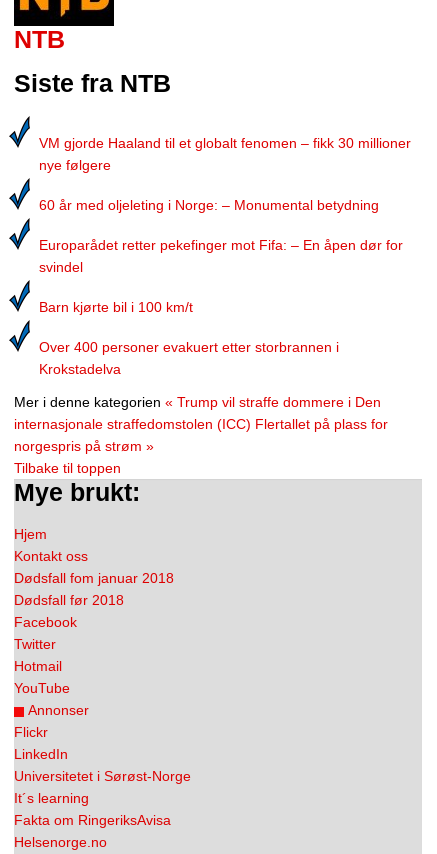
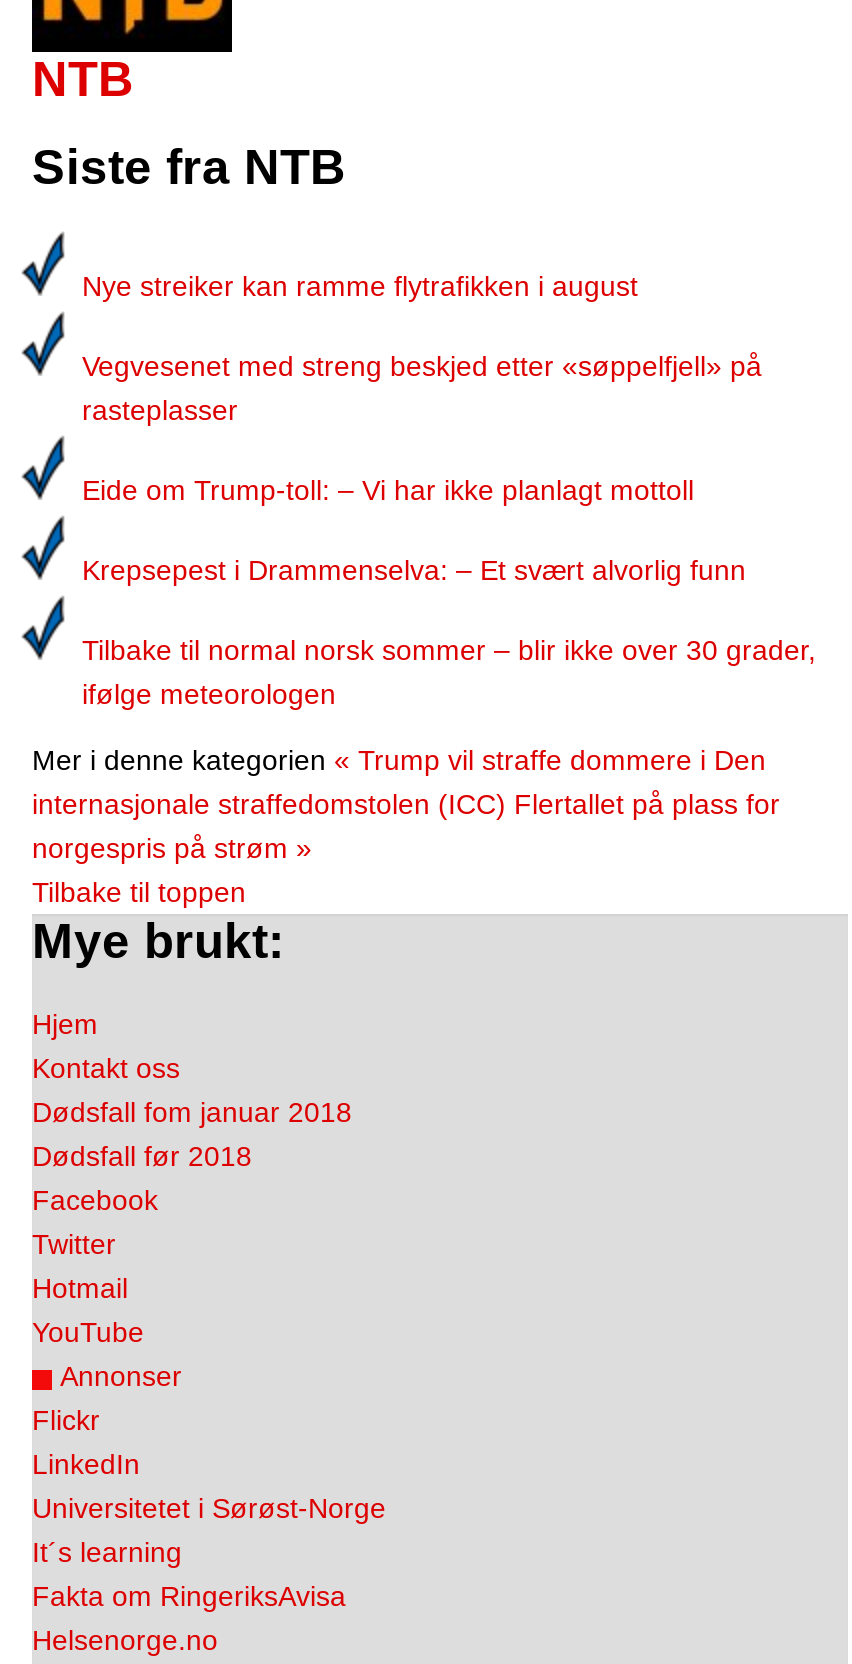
- VM gjorde Haaland til et globalt fenomen – fikk 30 millioner
- nye følgere
+ Nye streiker kan ramme flytrafikken i august

- 60 år med oljeleting i Norge: – Monumental betydning
+ Vegvesenet med streng beskjed etter «søppelfjell» på
+ rasteplasser

- Europarådet retter pekefinger mot Fifa: – En åpen dør for
- svindel
+ Eide om Trump-toll: – Vi har ikke planlagt mottoll

- Barn kjørte bil i 100 km/t
+ Krepsepest i Drammenselva: – Et svært alvorlig funn

- Over 400 personer evakuert etter storbrannen i
- Krokstadelva
+ Tilbake til normal norsk sommer – blir ikke over 30 grader,
+ ifølge meteorologen
